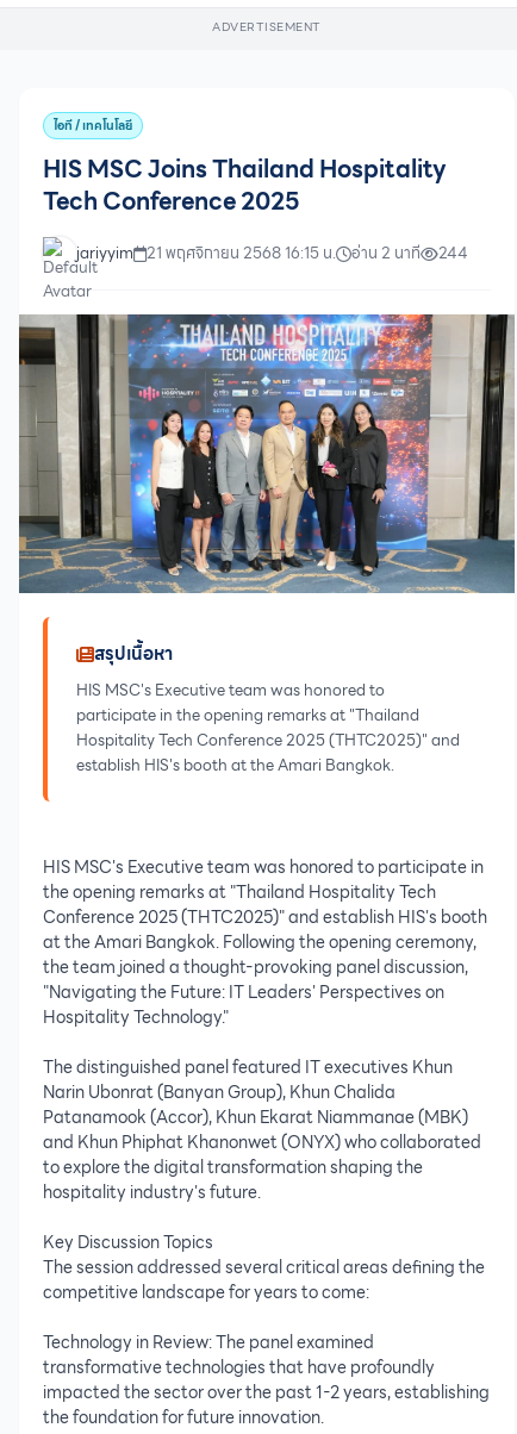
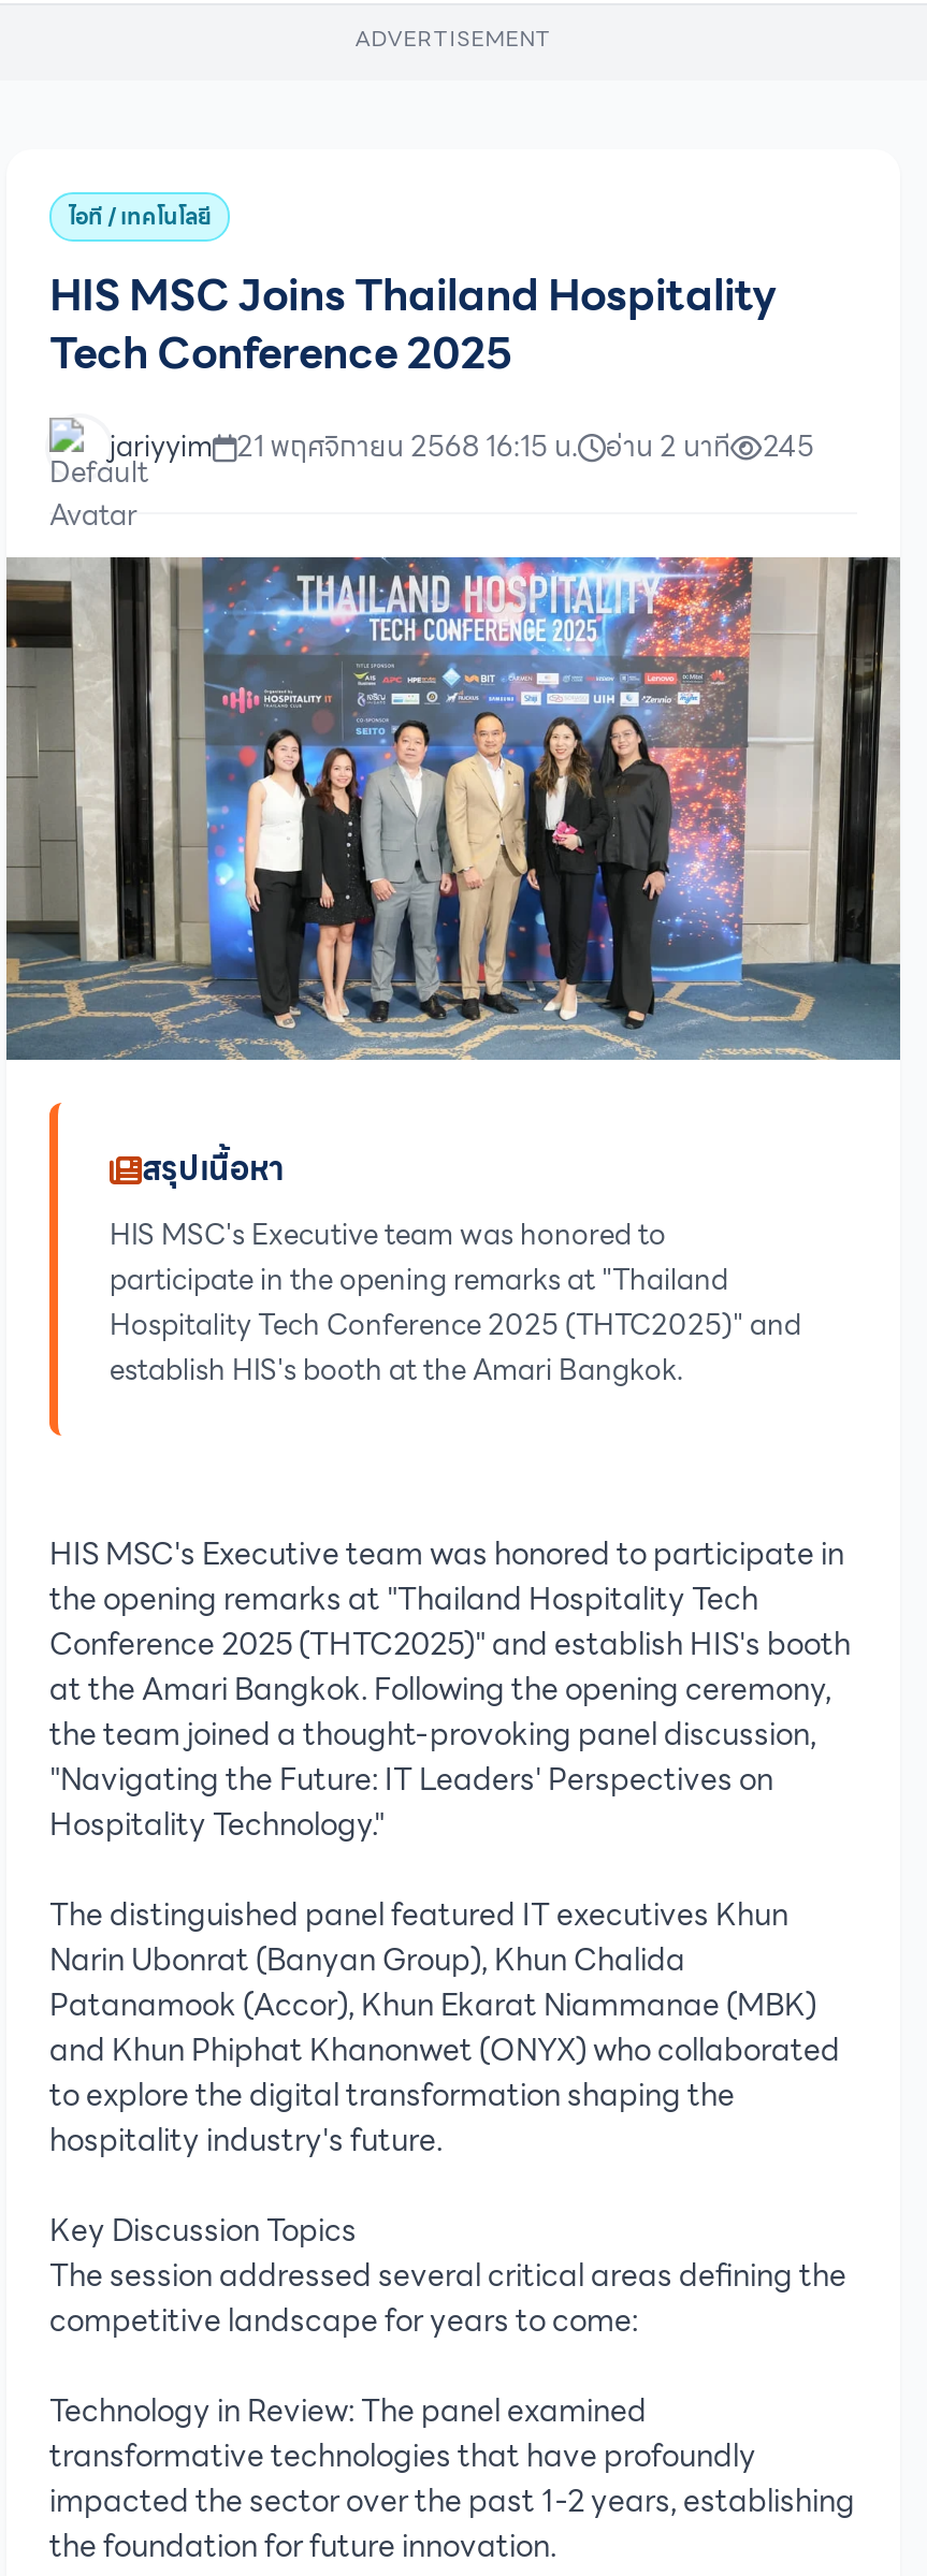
- jariyyim 21 พฤศจิกายน 2568 16:15 น. อ่าน 2 นาที 244
+ jariyyim 21 พฤศจิกายน 2568 16:15 น. อ่าน 2 นาที 245
